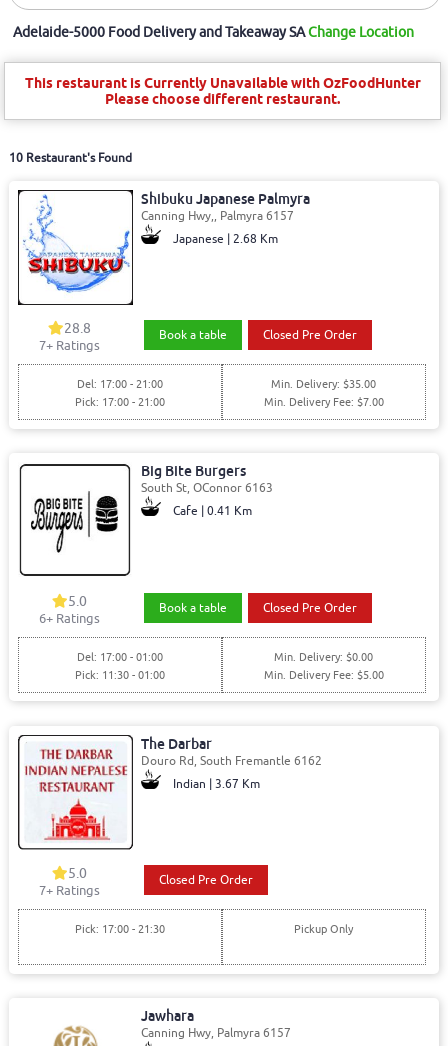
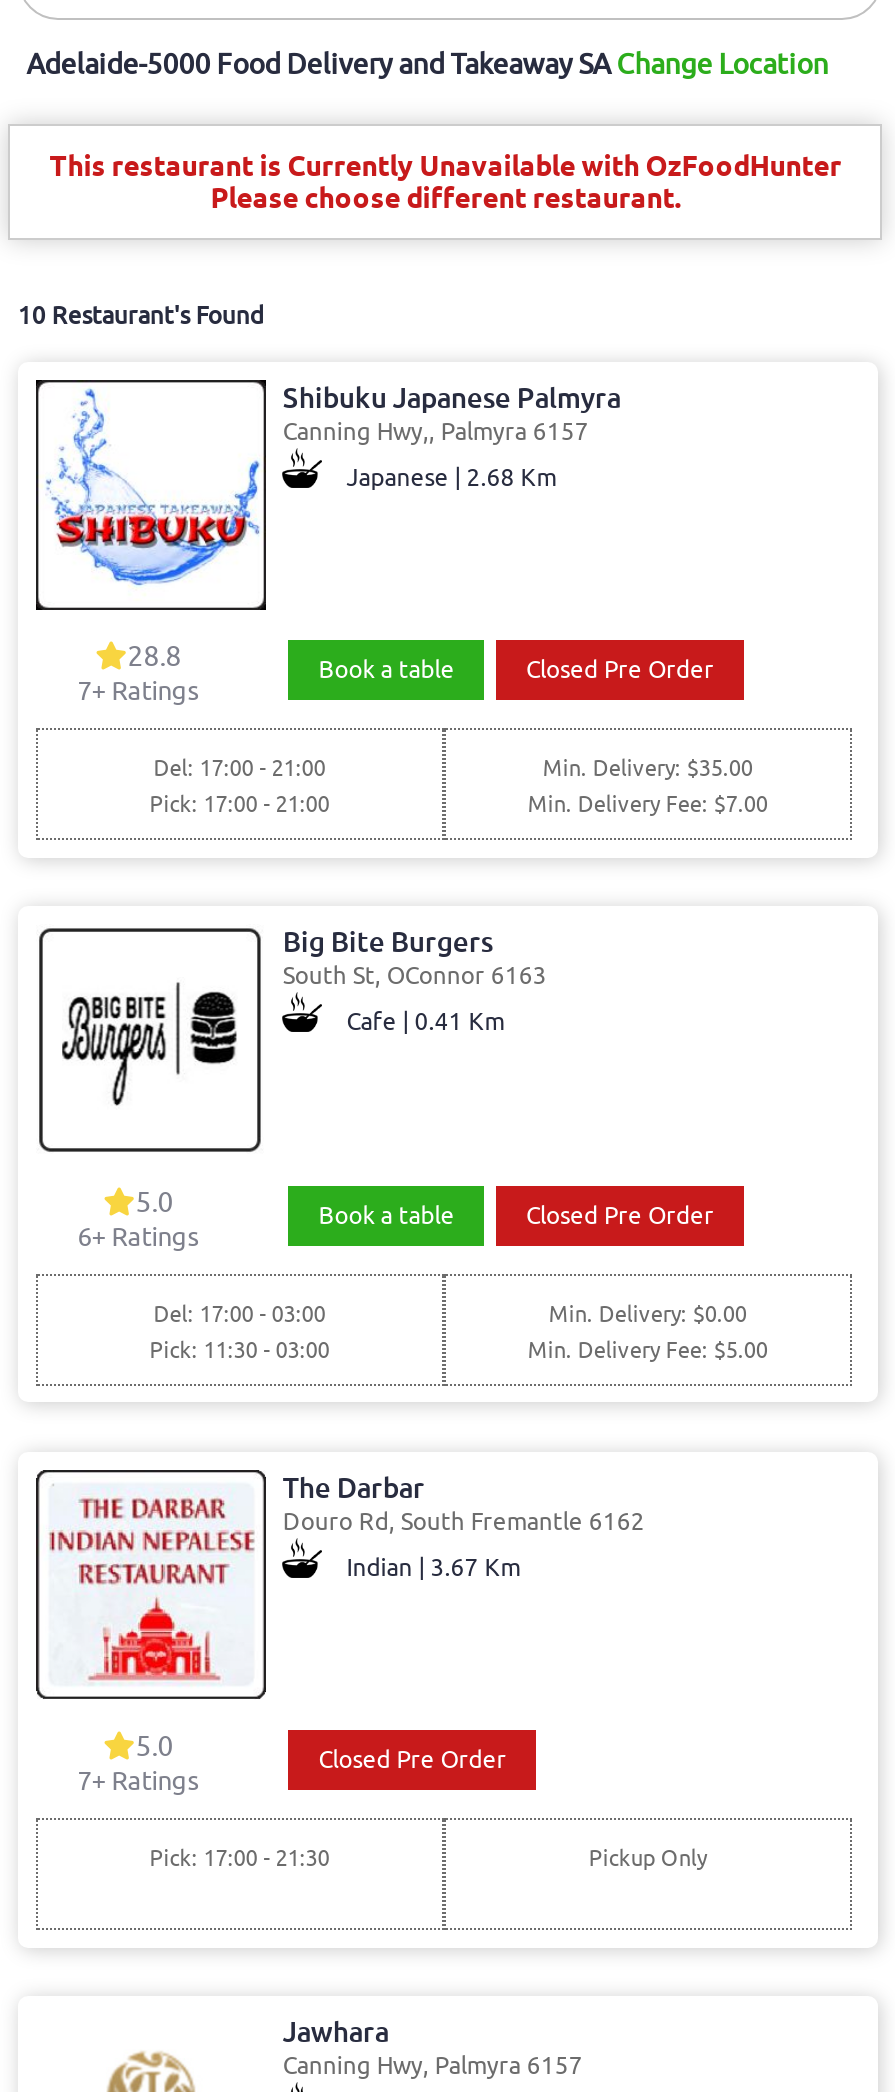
- Del: 17:00 - 01:00
+ Del: 17:00 - 03:00

- Pick: 11:30 - 01:00
+ Pick: 11:30 - 03:00
